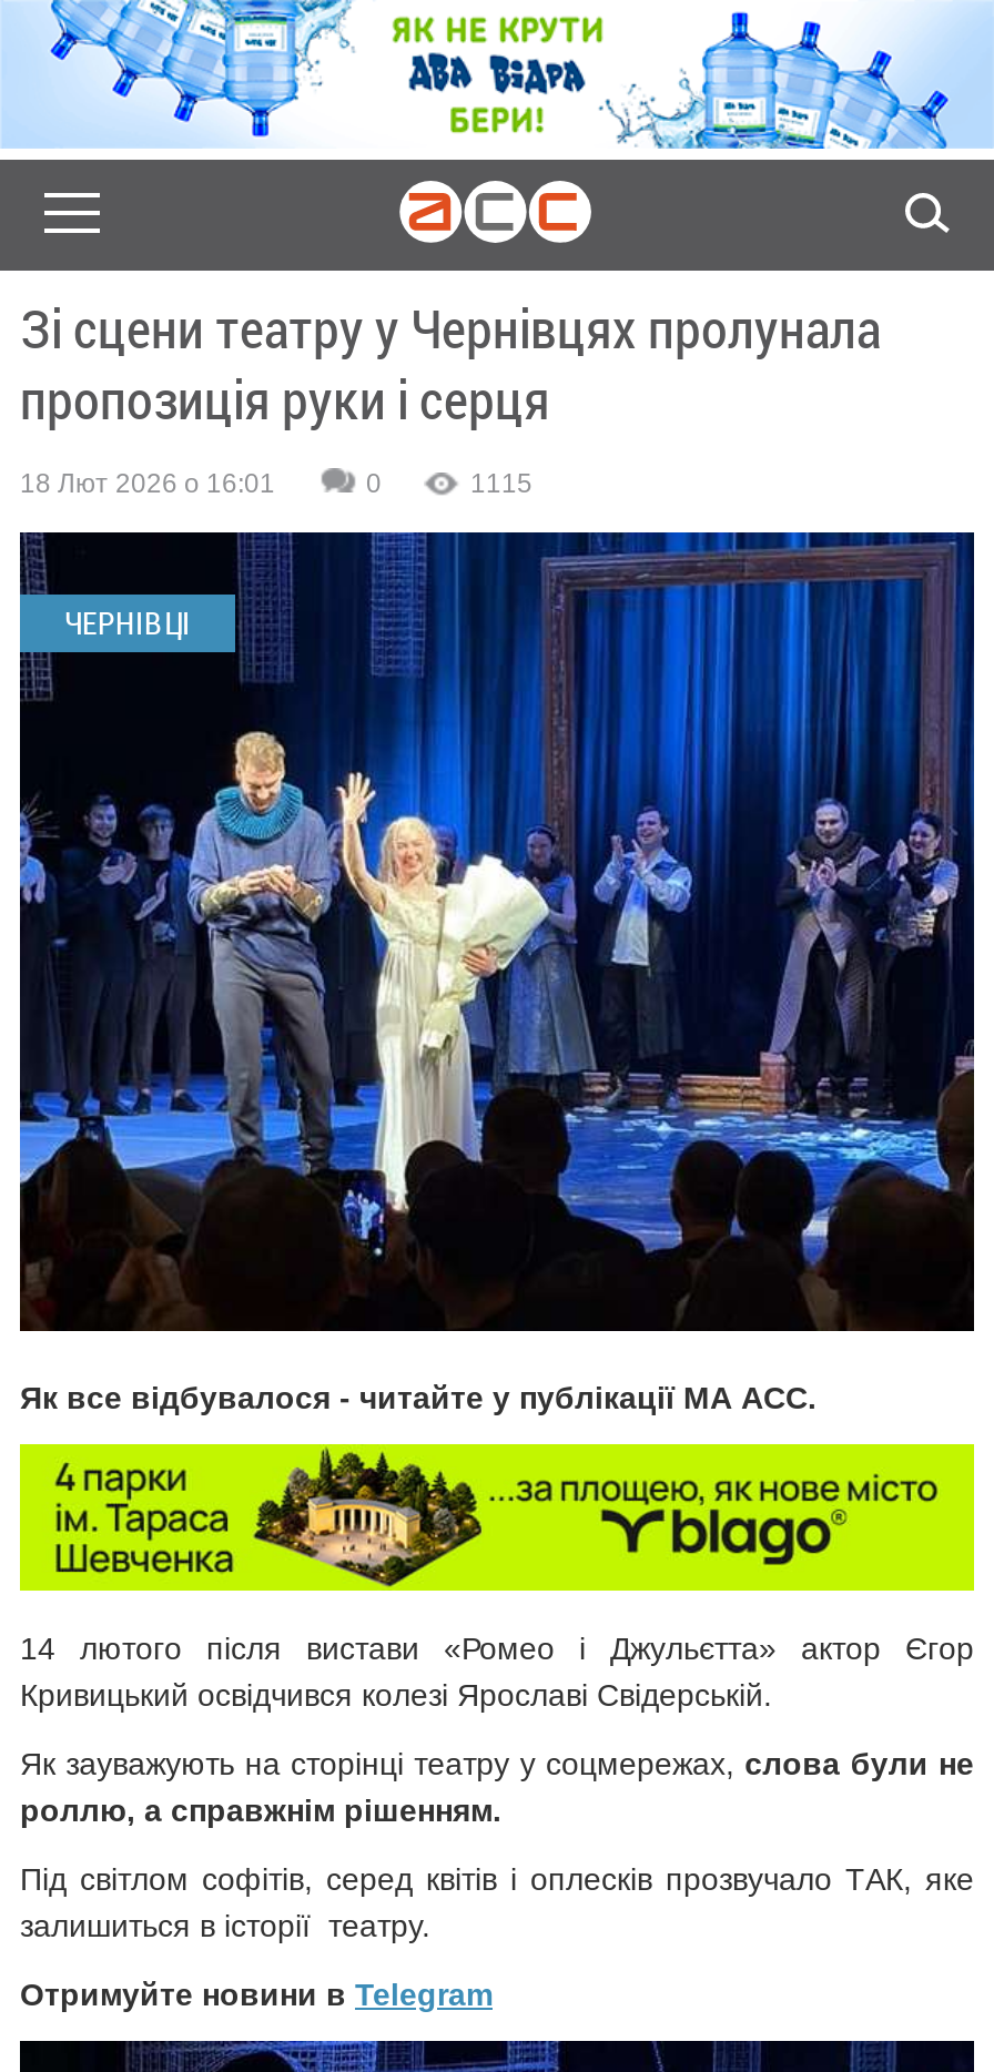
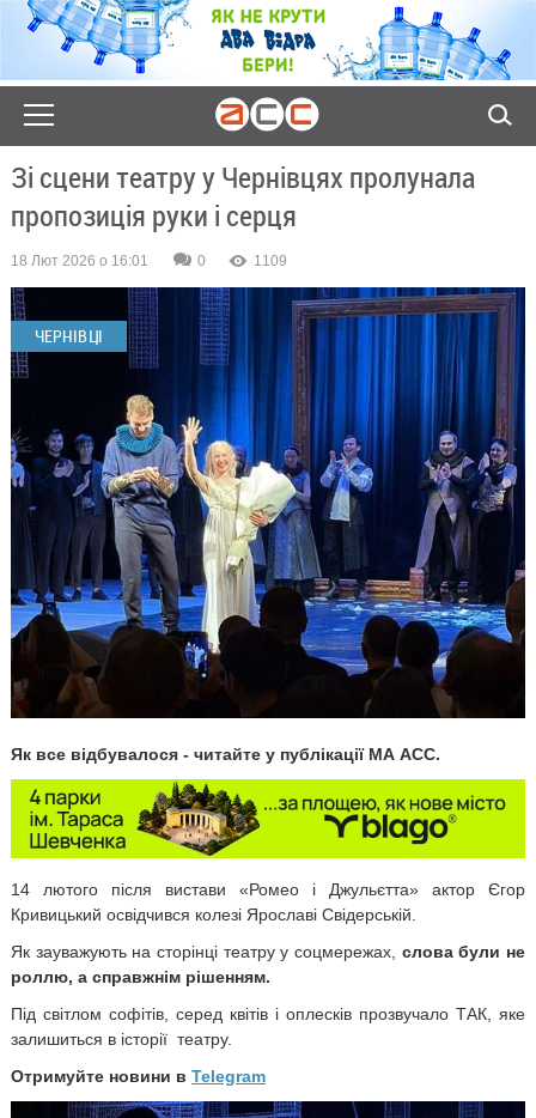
- 1115
+ 1109
